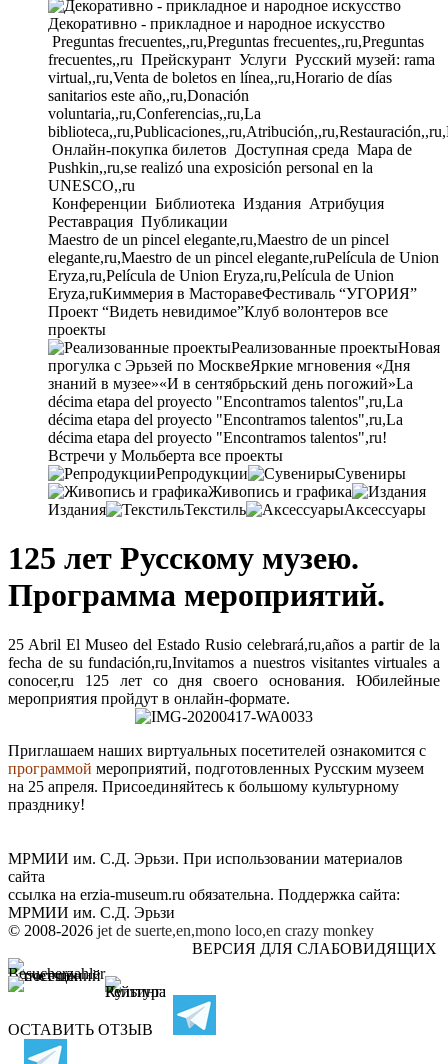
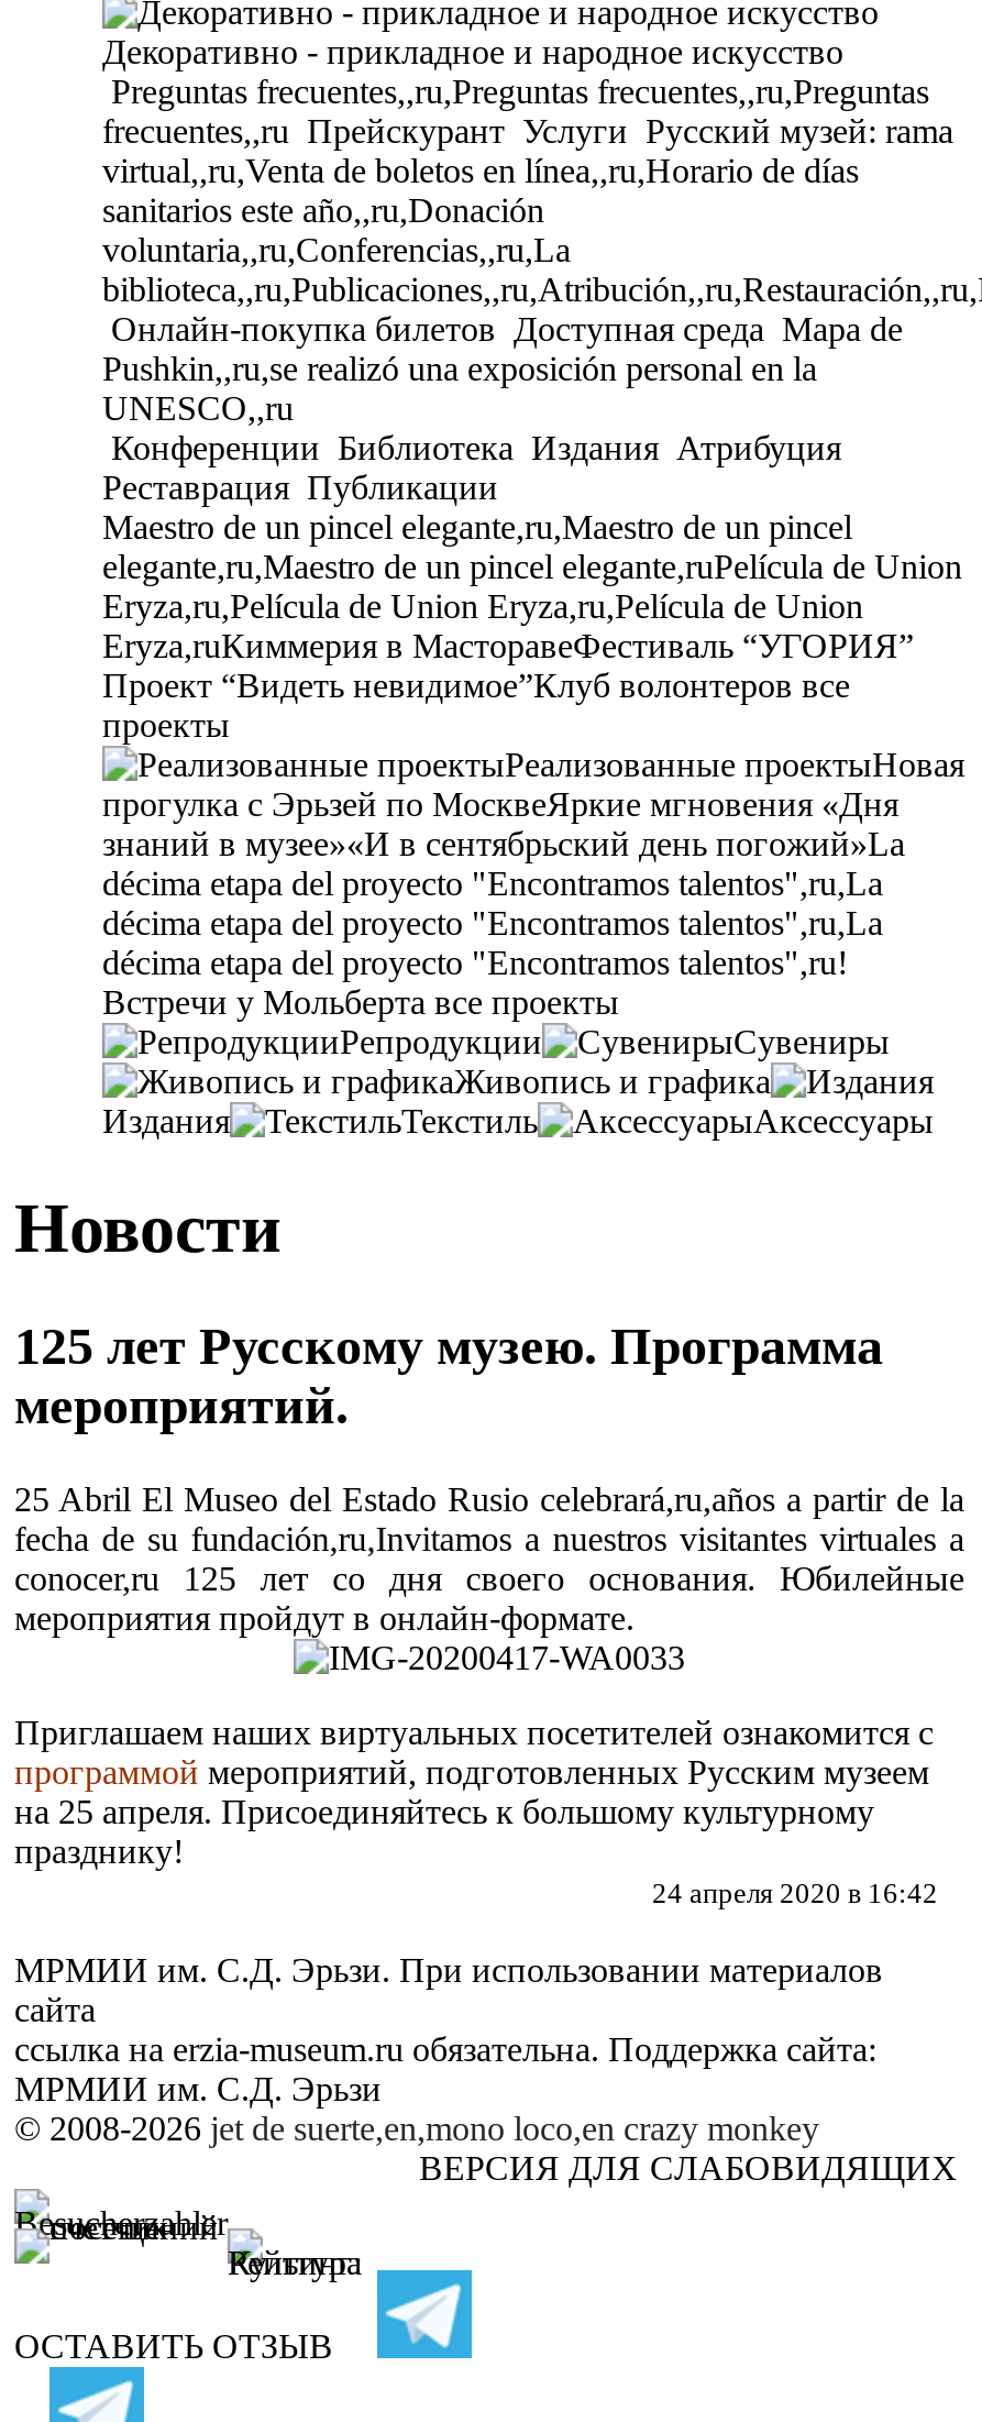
- 125 лет Русскому музею.
- Программа мероприятий.
+ Новости
+ 125 лет Русскому музею. Программа
+ мероприятий.

+ 24 апреля 2020 в 16:42
